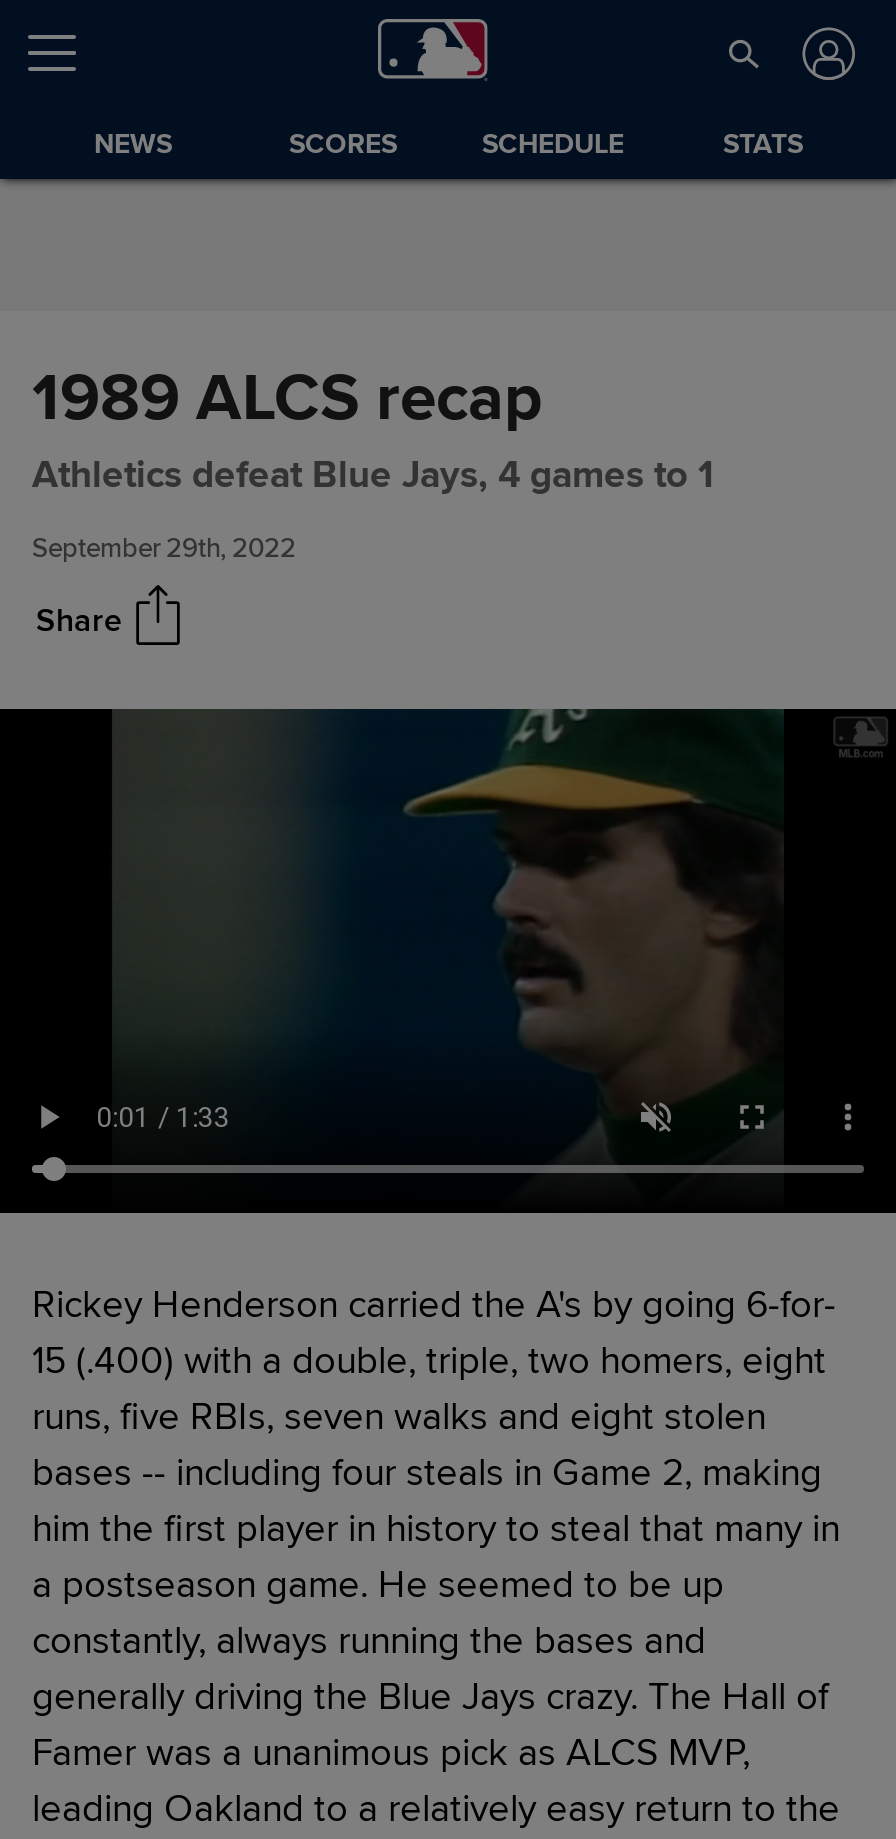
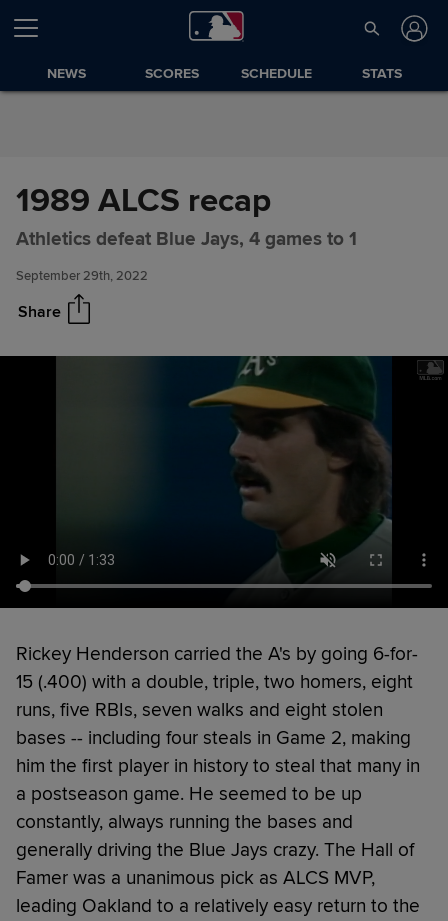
- [image]
+ [image]
